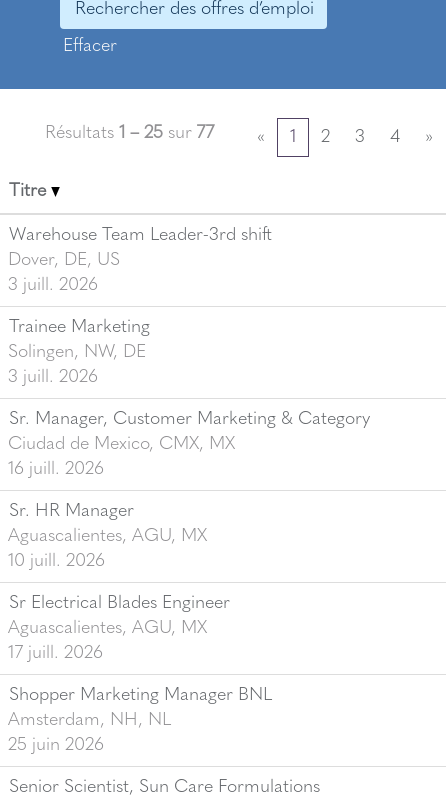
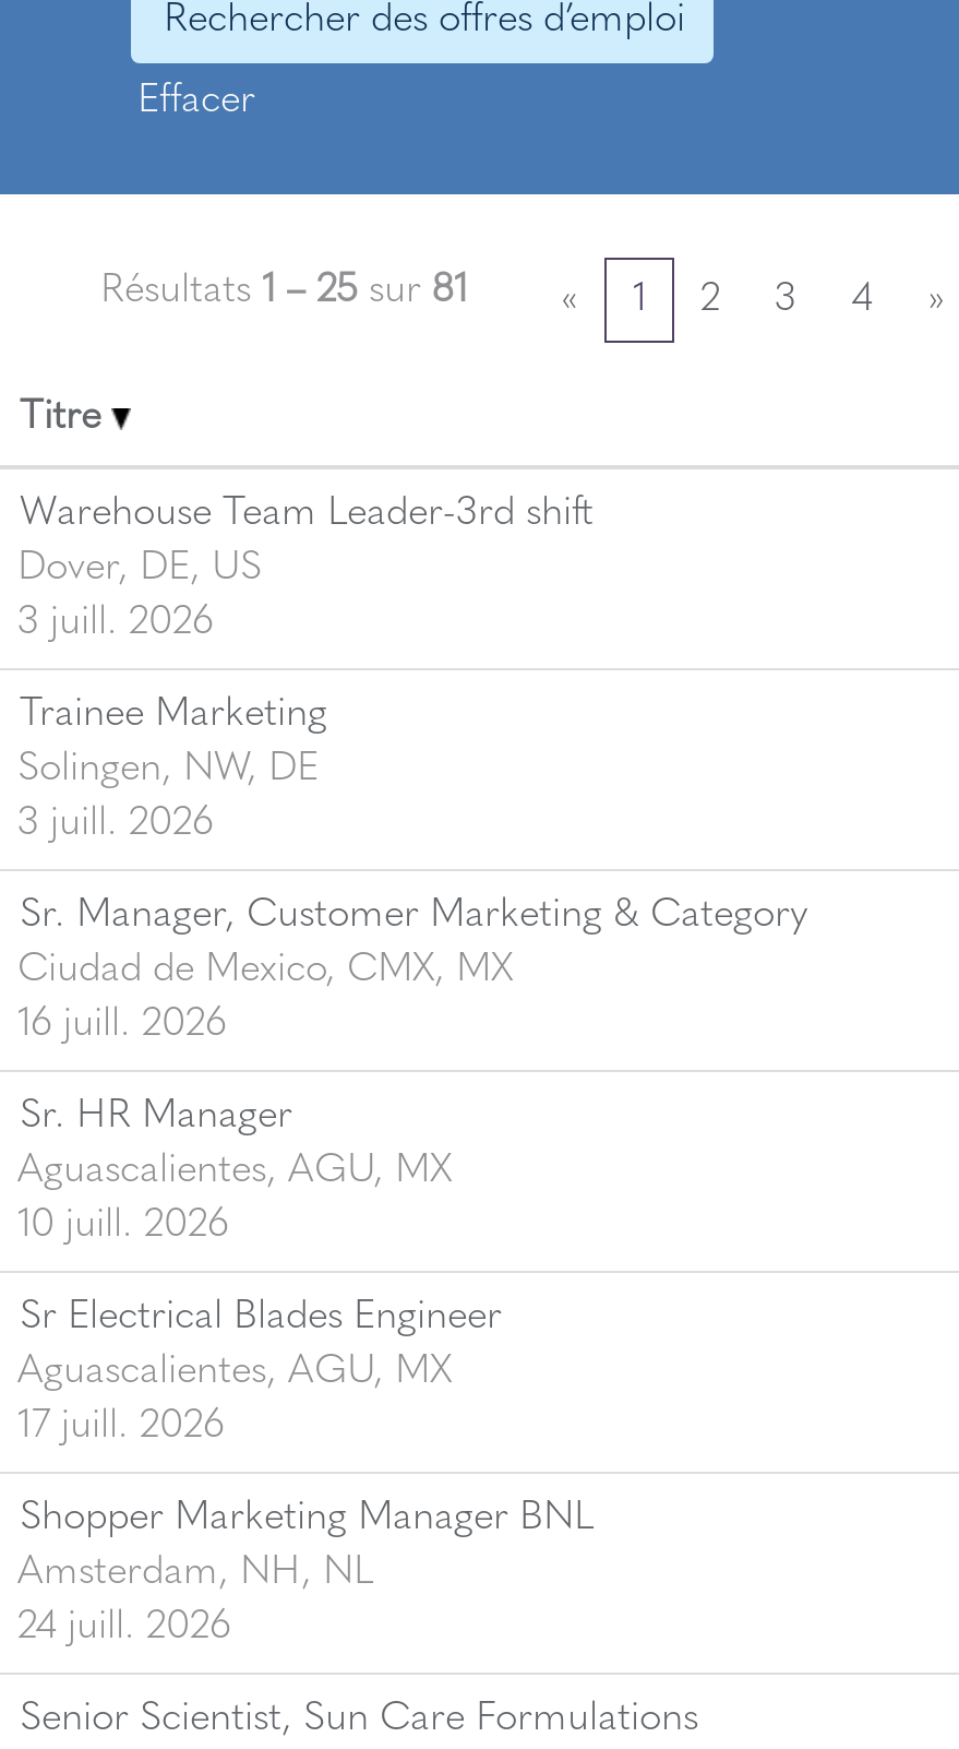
- Résultats 1 – 25 sur 77
+ Résultats 1 – 25 sur 81

- 25 juin 2026
+ 24 juill. 2026
